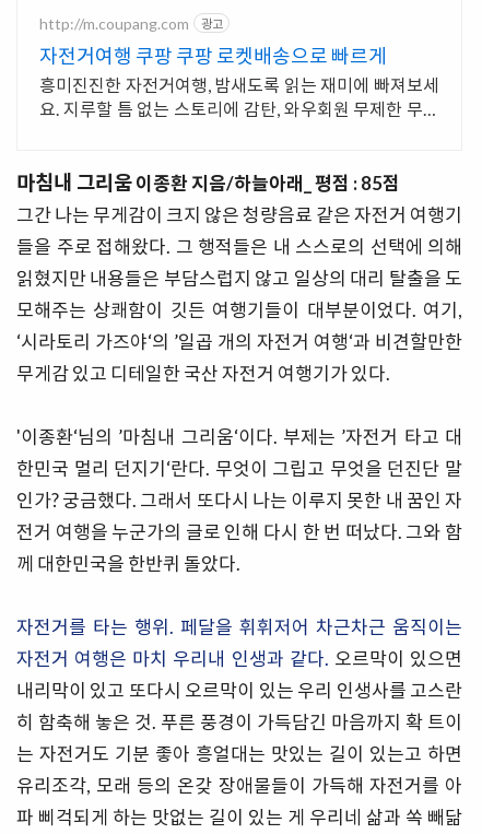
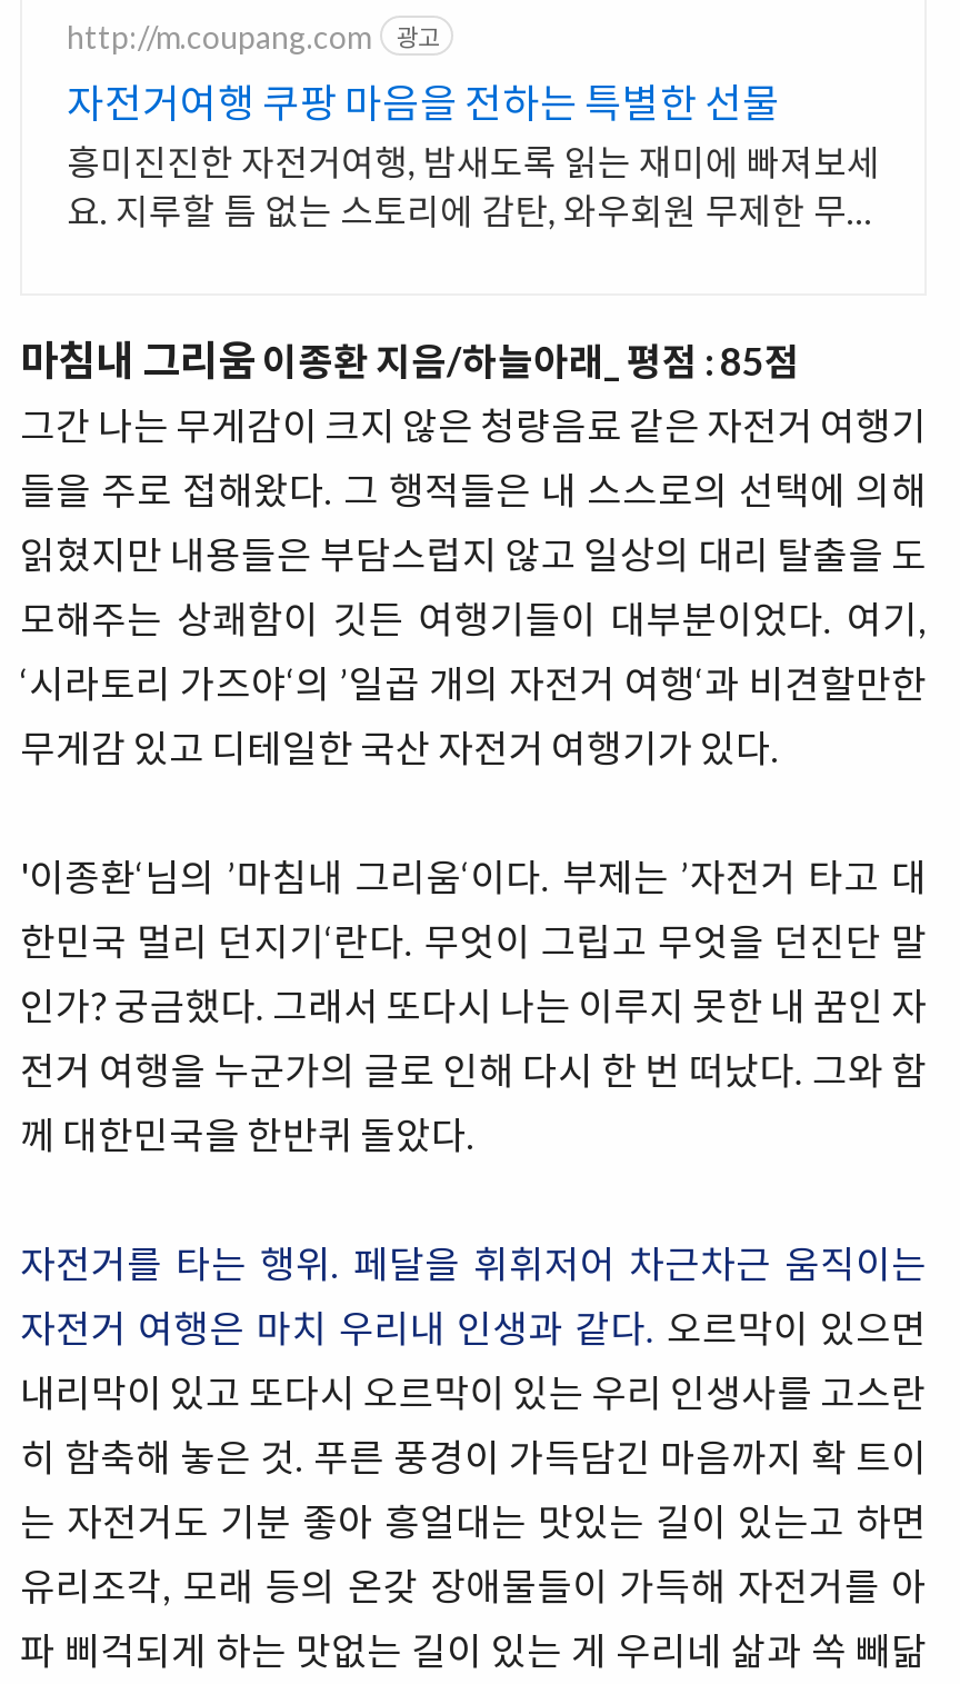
- 자전거여행 쿠팡 쿠팡 로켓배송으로 빠르게
+ 자전거여행 쿠팡 마음을 전하는 특별한 선물
